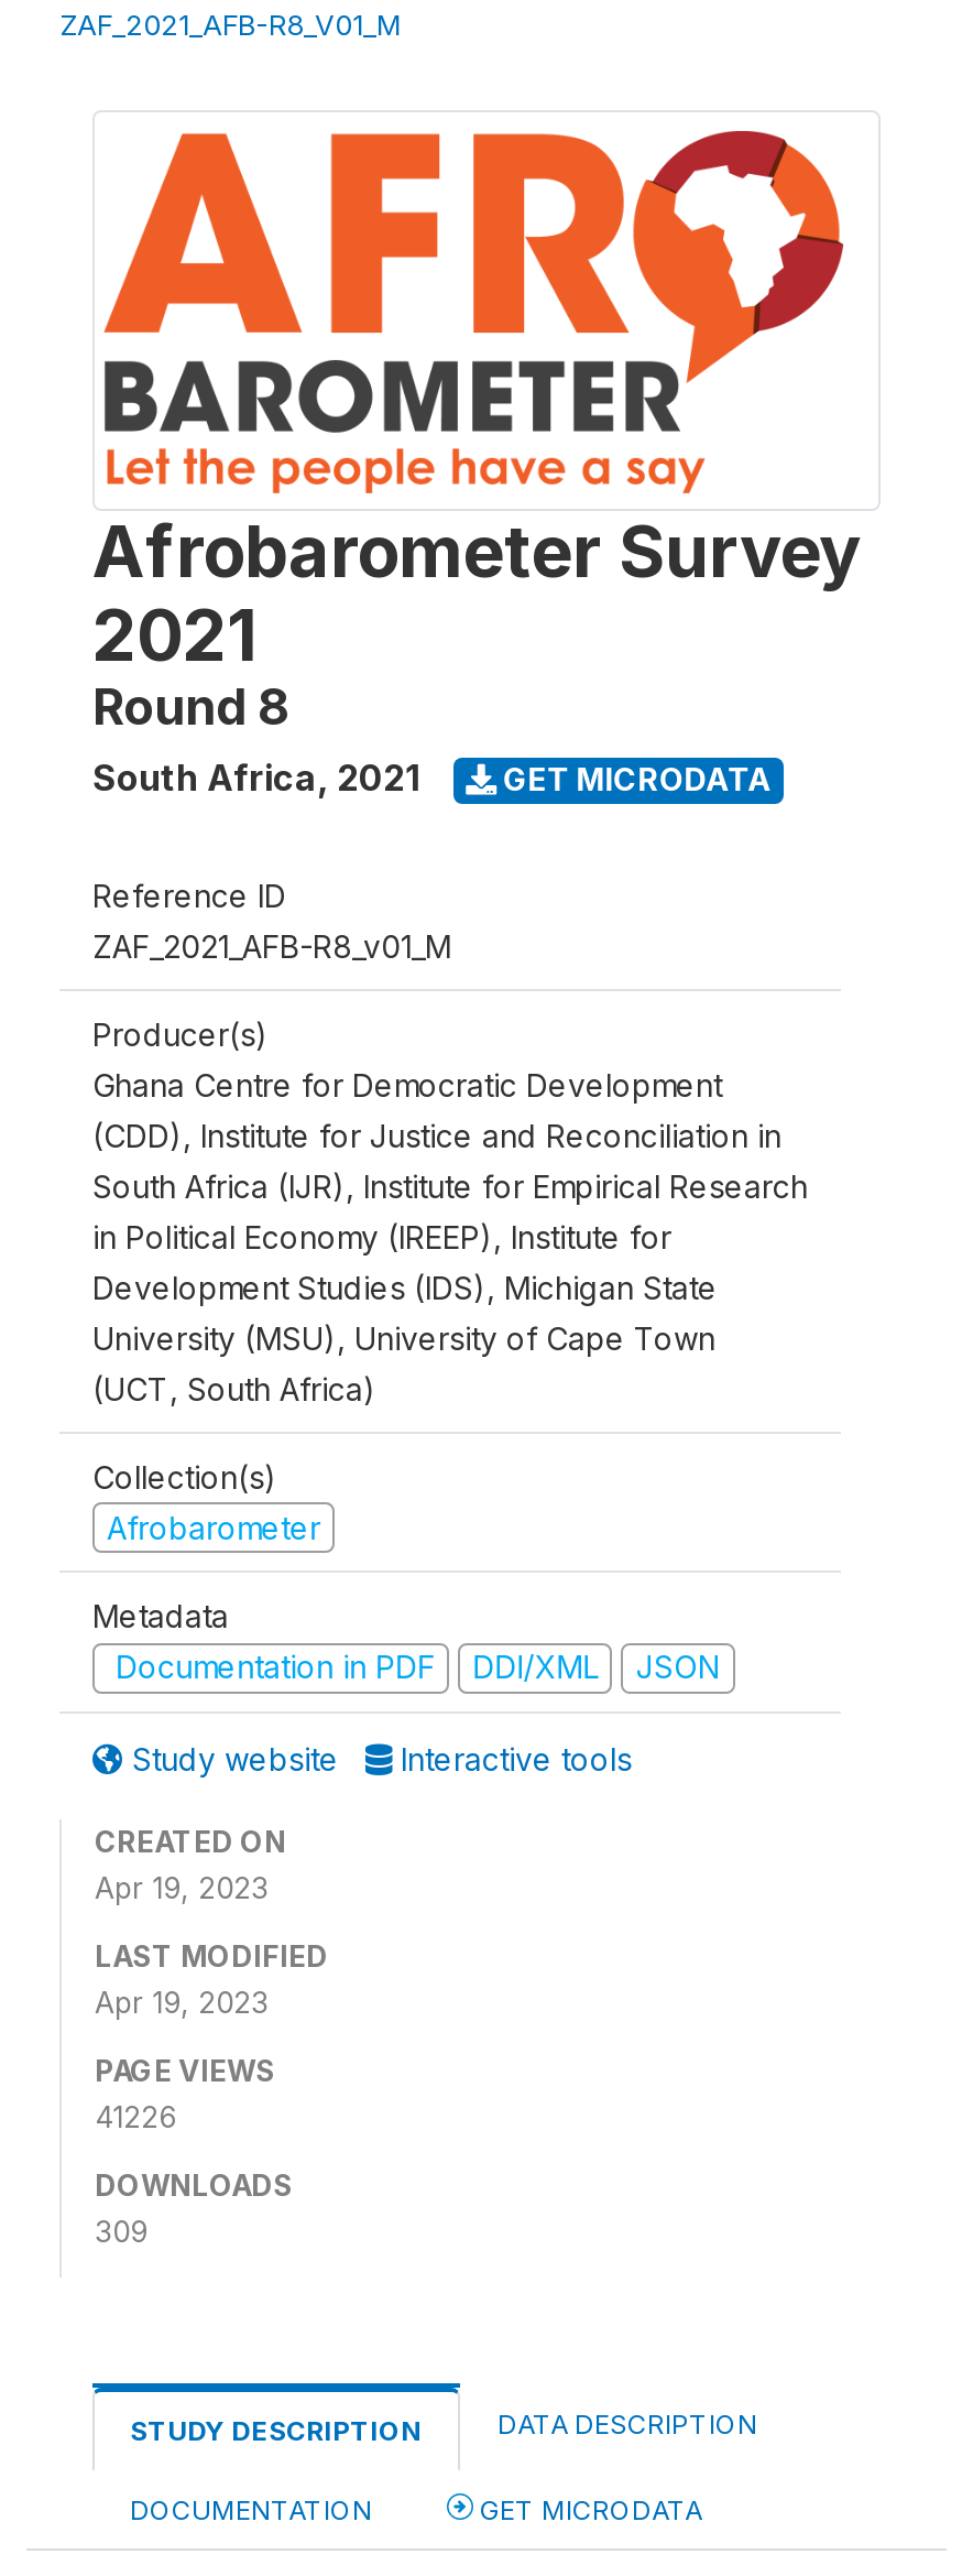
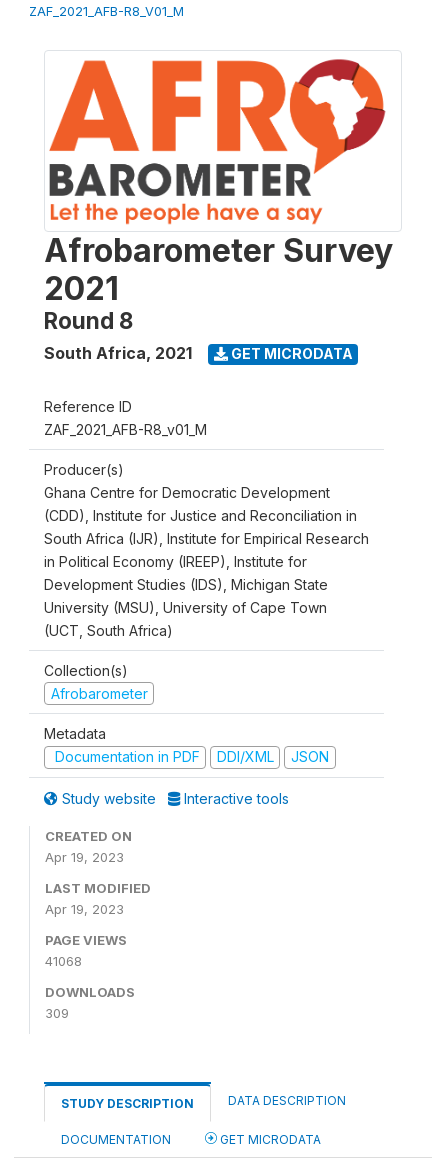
- 41226
+ 41068
